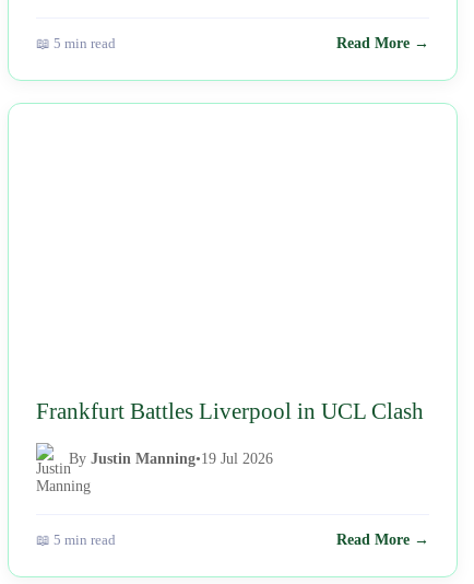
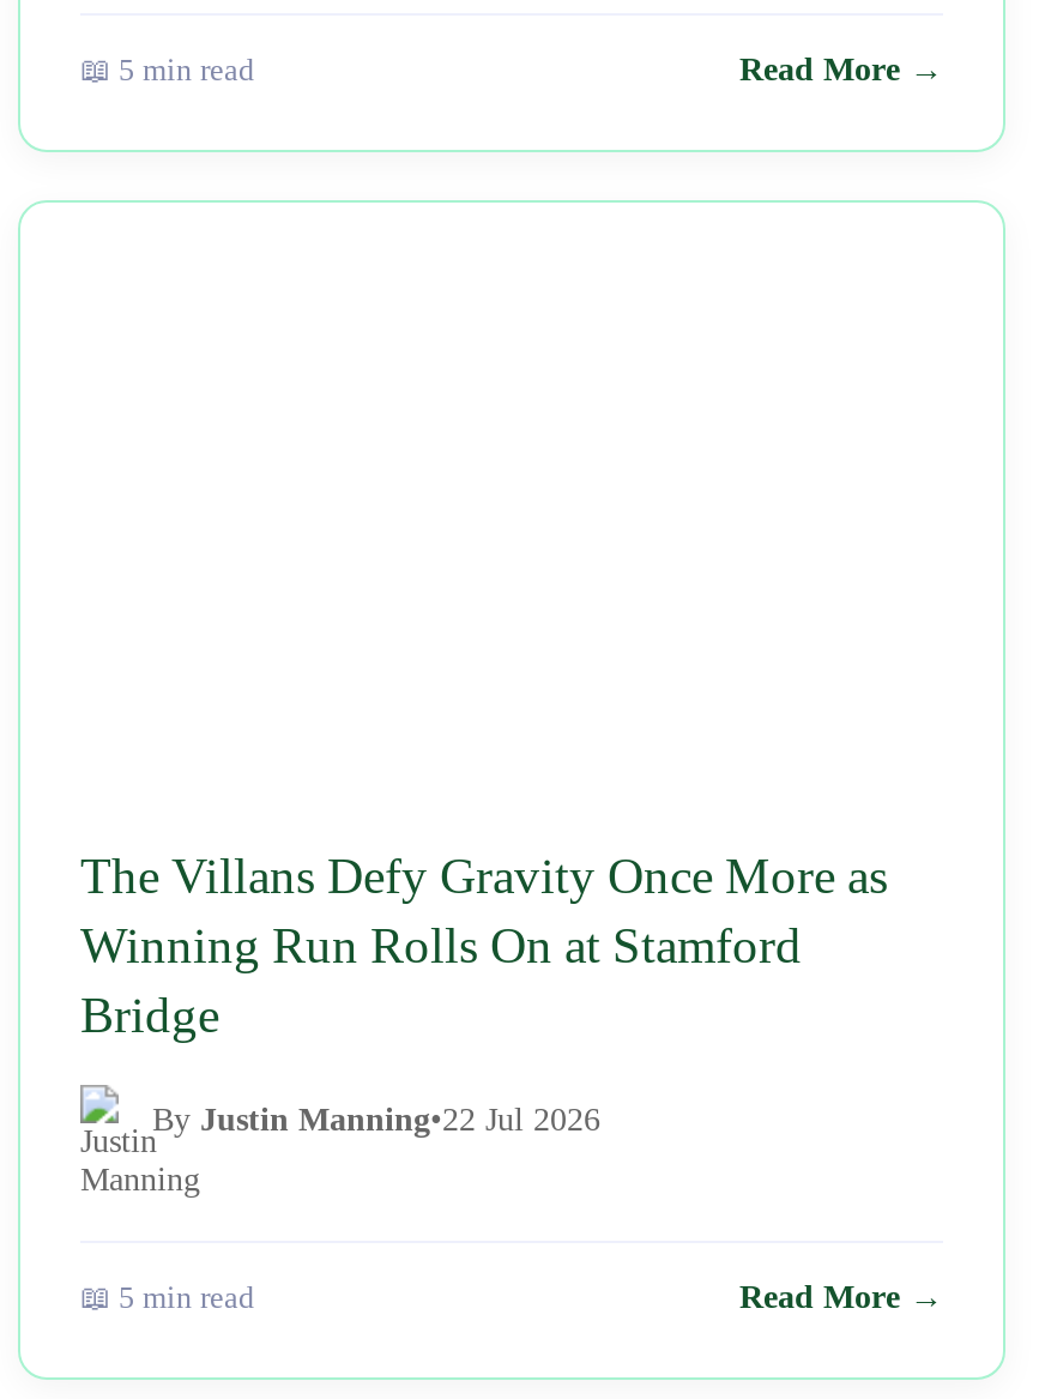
- Frankfurt Battles Liverpool in UCL Clash
+ The Villans Defy Gravity Once More as
+ Winning Run Rolls On at Stamford
+ Bridge

- By Justin Manning•19 Jul 2026
+ By Justin Manning•22 Jul 2026
